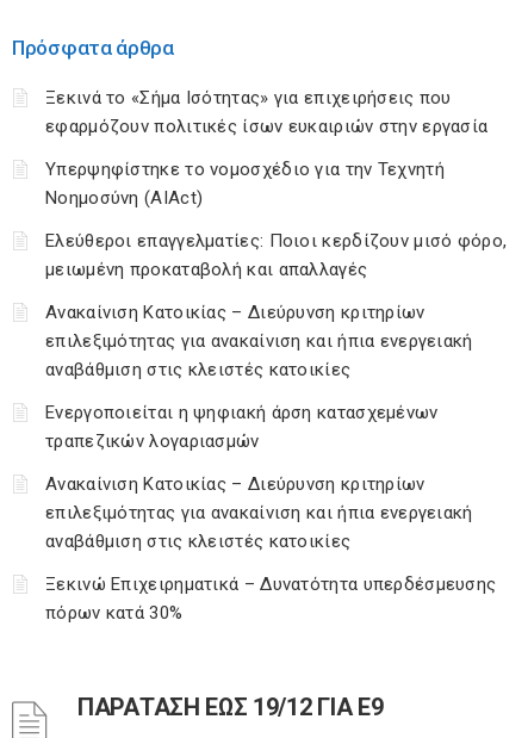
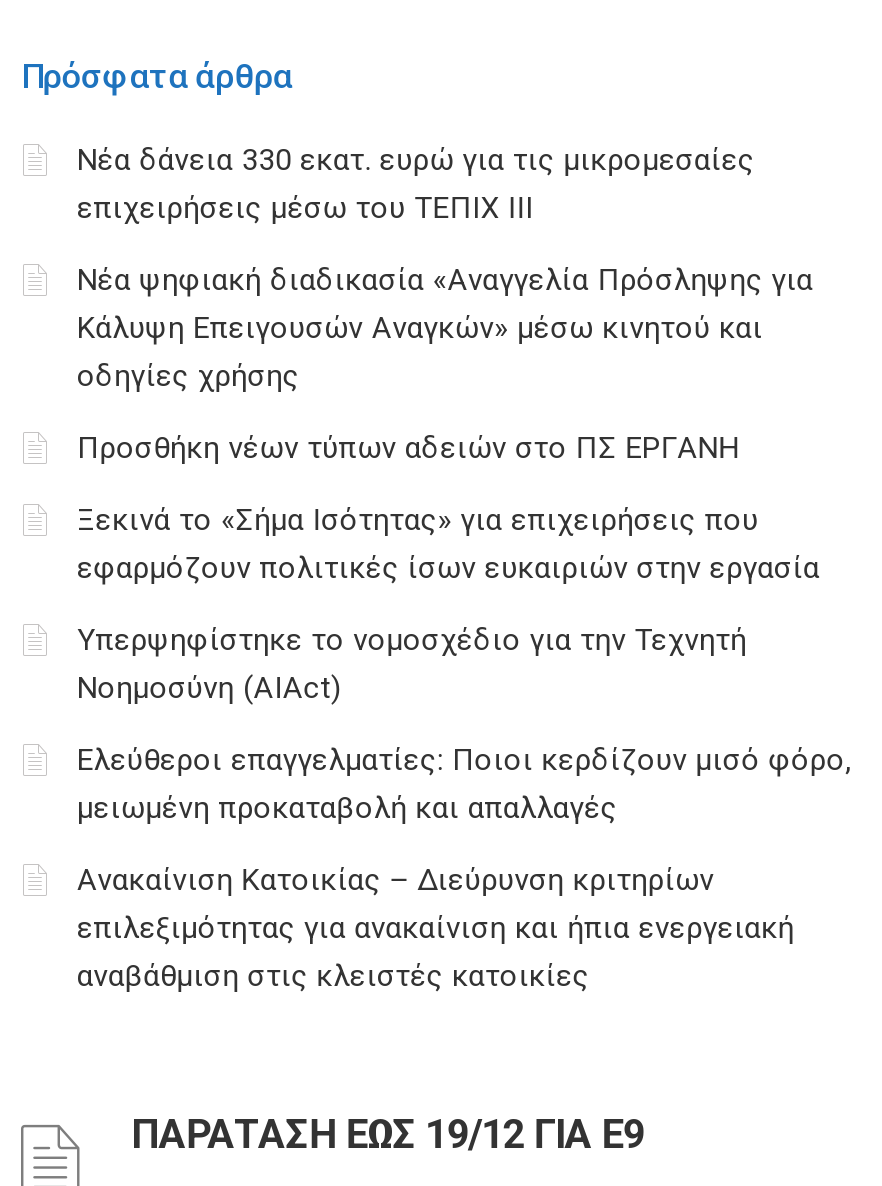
+ Νέα δάνεια 330 εκατ. ευρώ για τις μικρομεσαίες
+ επιχειρήσεις μέσω του ΤΕΠΙΧ ΙΙΙ
+ Νέα ψηφιακή διαδικασία «Αναγγελία Πρόσληψης για
+ Κάλυψη Επειγουσών Αναγκών» μέσω κινητού και
+ οδηγίες χρήσης
+ Προσθήκη νέων τύπων αδειών στο ΠΣ ΕΡΓΑΝΗ

moved down: Ξεκινά το «Σήμα Ισότητας» για επιχειρήσεις που | εφαρμόζουν πολιτικές ίσων ευκαιριών στην εργασία | Υπερψηφίστηκε το νομοσχέδιο για την Τεχνητή | ... | επιλεξιμότητας για ανακαίνιση και ήπια ενεργειακή | αναβάθμιση στις κλειστές κατοικίες

- Ενεργοποιείται η ψηφιακή άρση κατασχεμένων
- τραπεζικών λογαριασμών
- Ανακαίνιση Κατοικίας – Διεύρυνση κριτηρίων
- επιλεξιμότητας για ανακαίνιση και ήπια ενεργειακή
- αναβάθμιση στις κλειστές κατοικίες
- Ξεκινώ Επιχειρηματικά – Δυνατότητα υπερδέσμευσης
- πόρων κατά 30%
